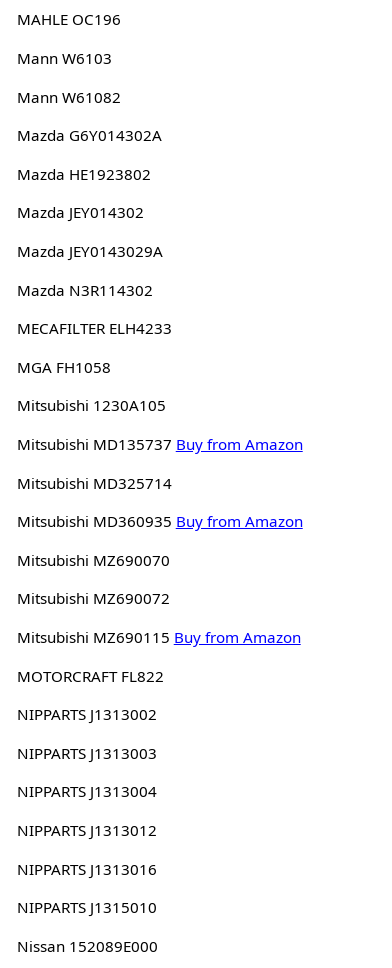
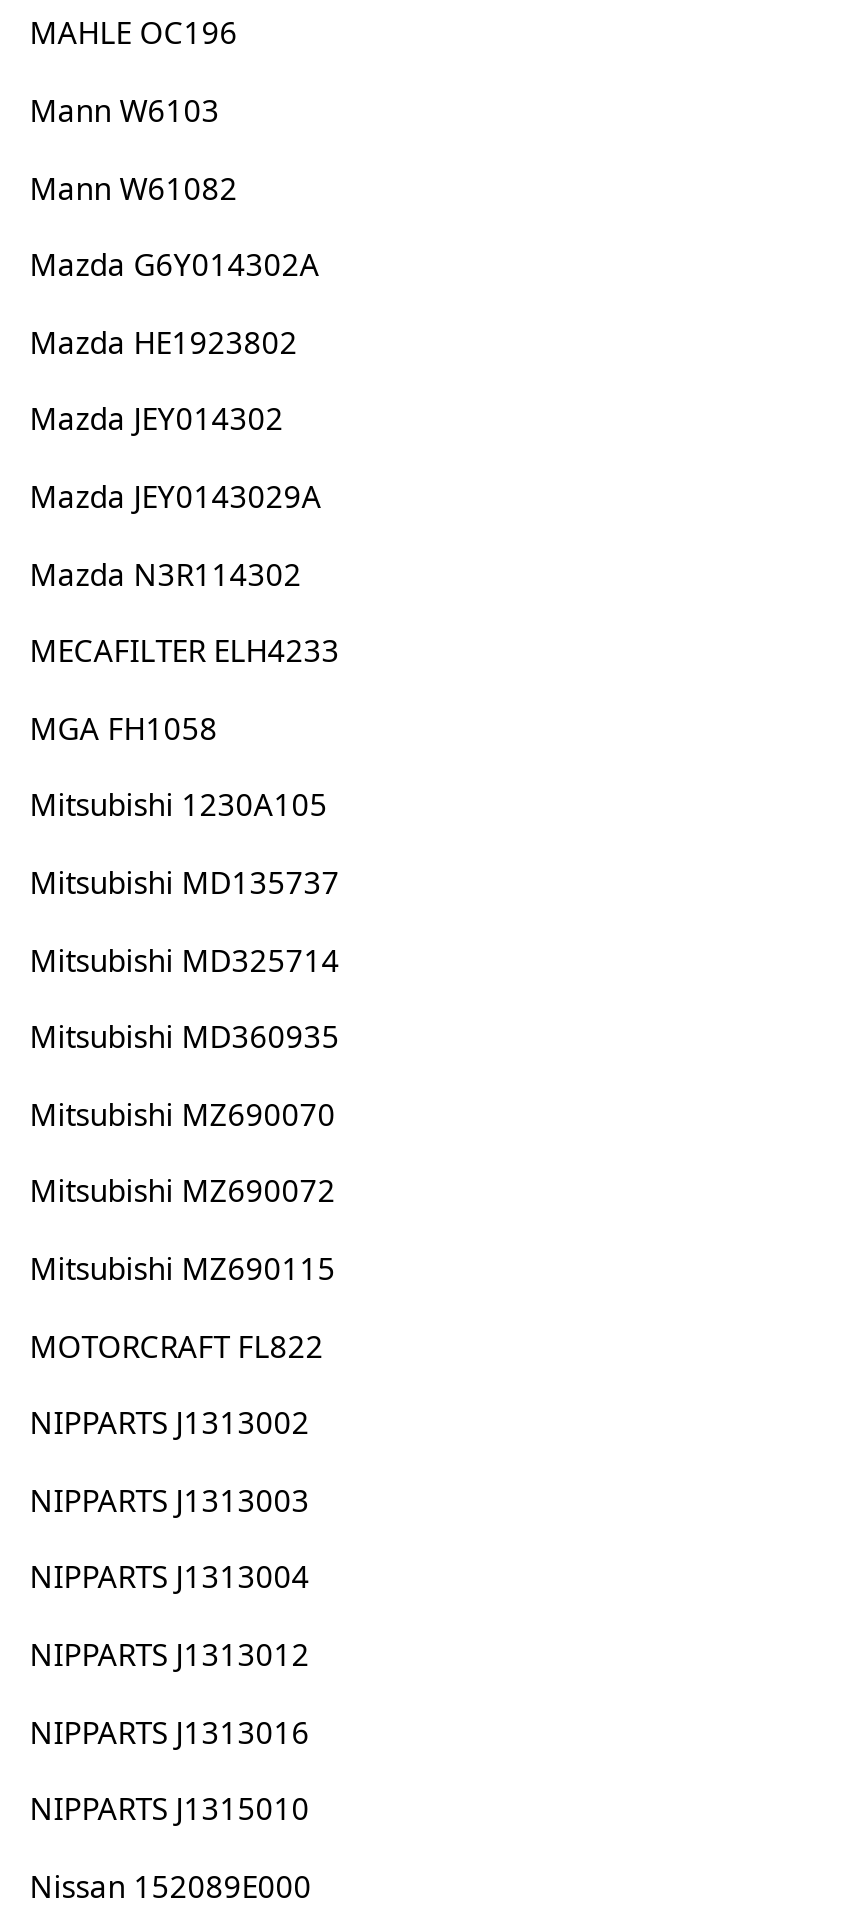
- Mitsubishi MD135737 Buy from Amazon
+ Mitsubishi MD135737

- Mitsubishi MD360935 Buy from Amazon
+ Mitsubishi MD360935

- Mitsubishi MZ690115 Buy from Amazon
+ Mitsubishi MZ690115
